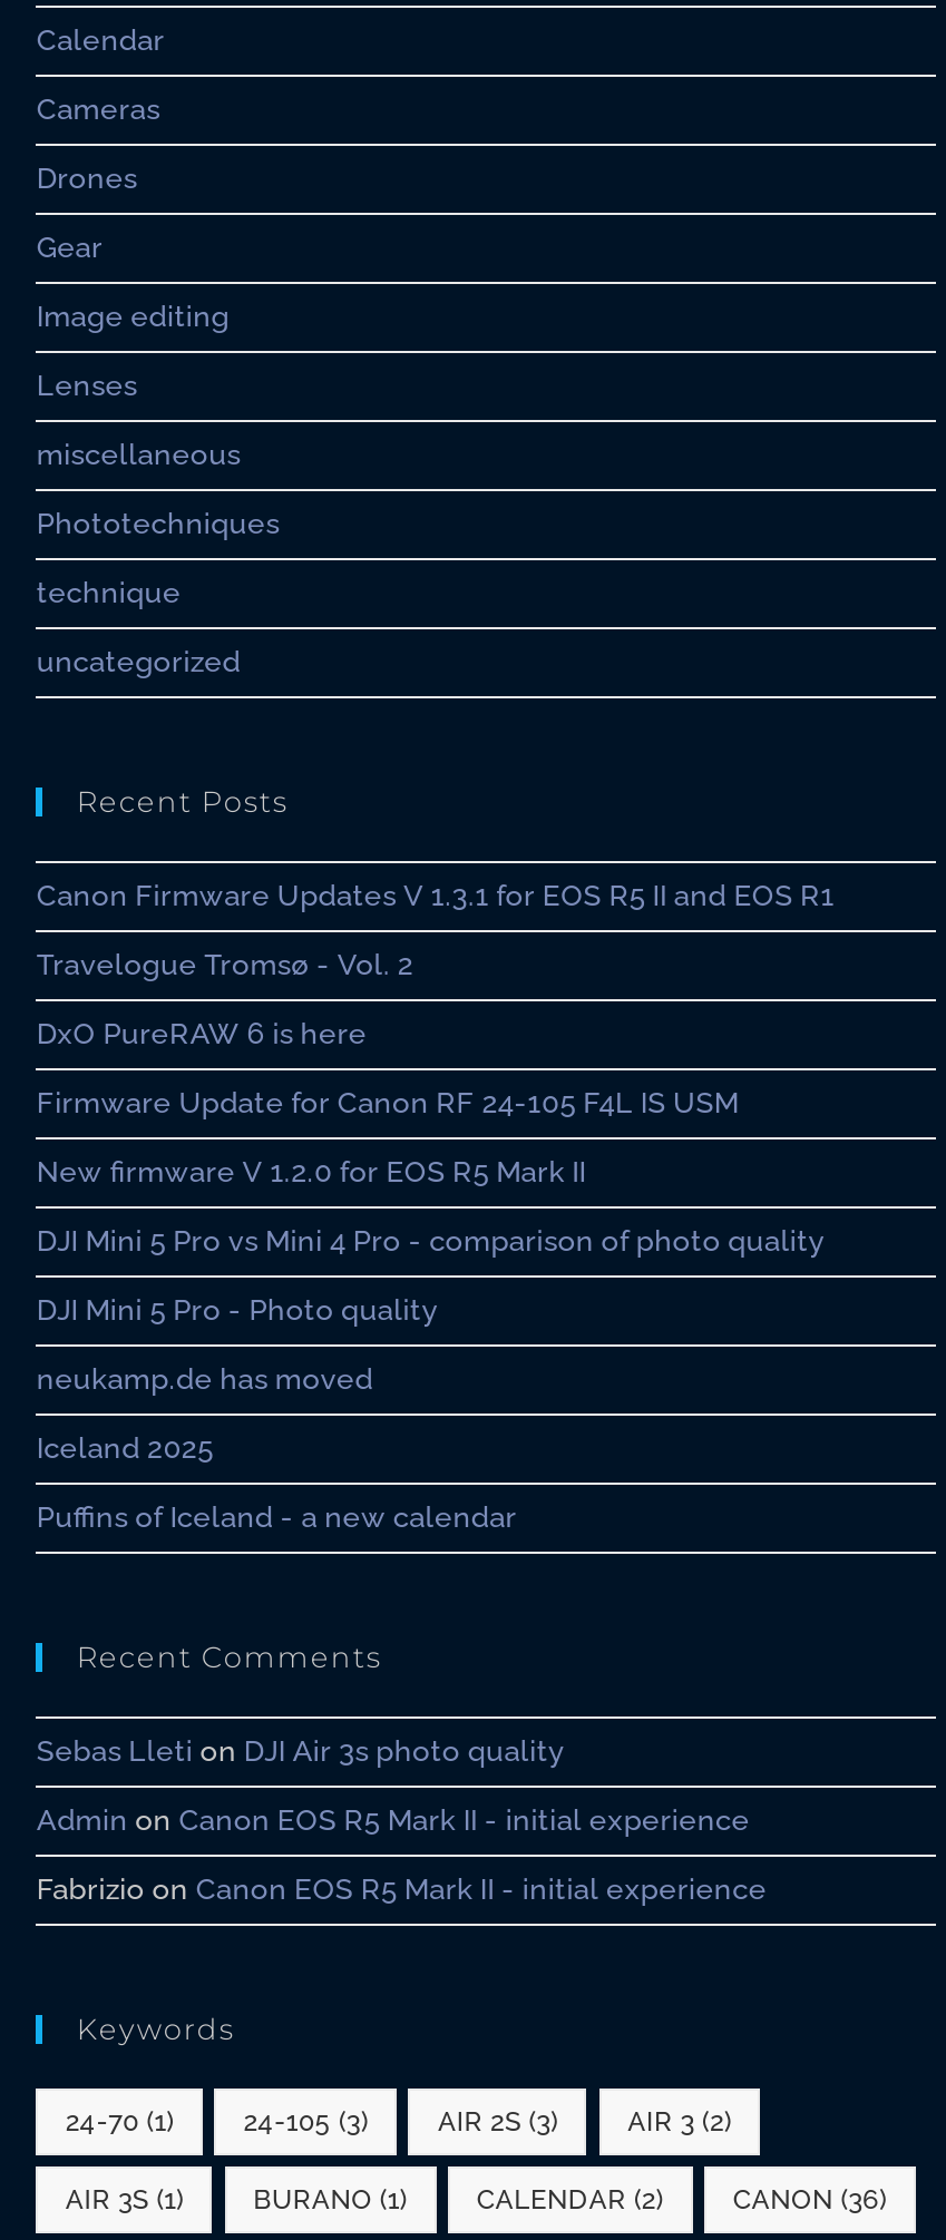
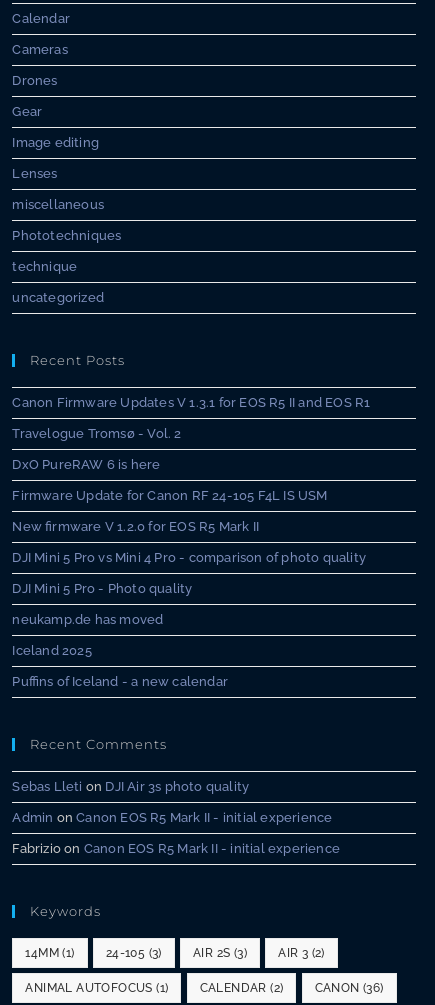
- 24-70 (1)
+ 14MM (1)

- AIR 3S (1)
- BURANO (1)
+ ANIMAL AUTOFOCUS (1)
